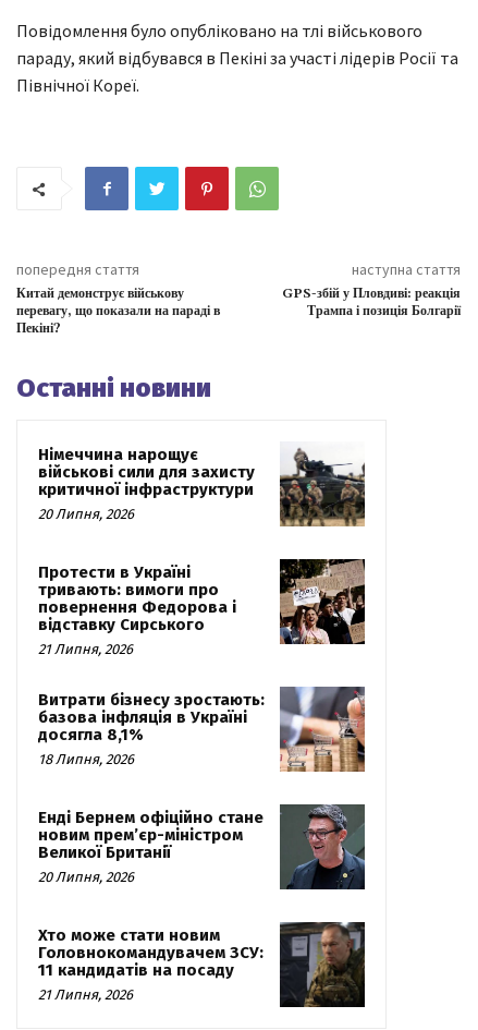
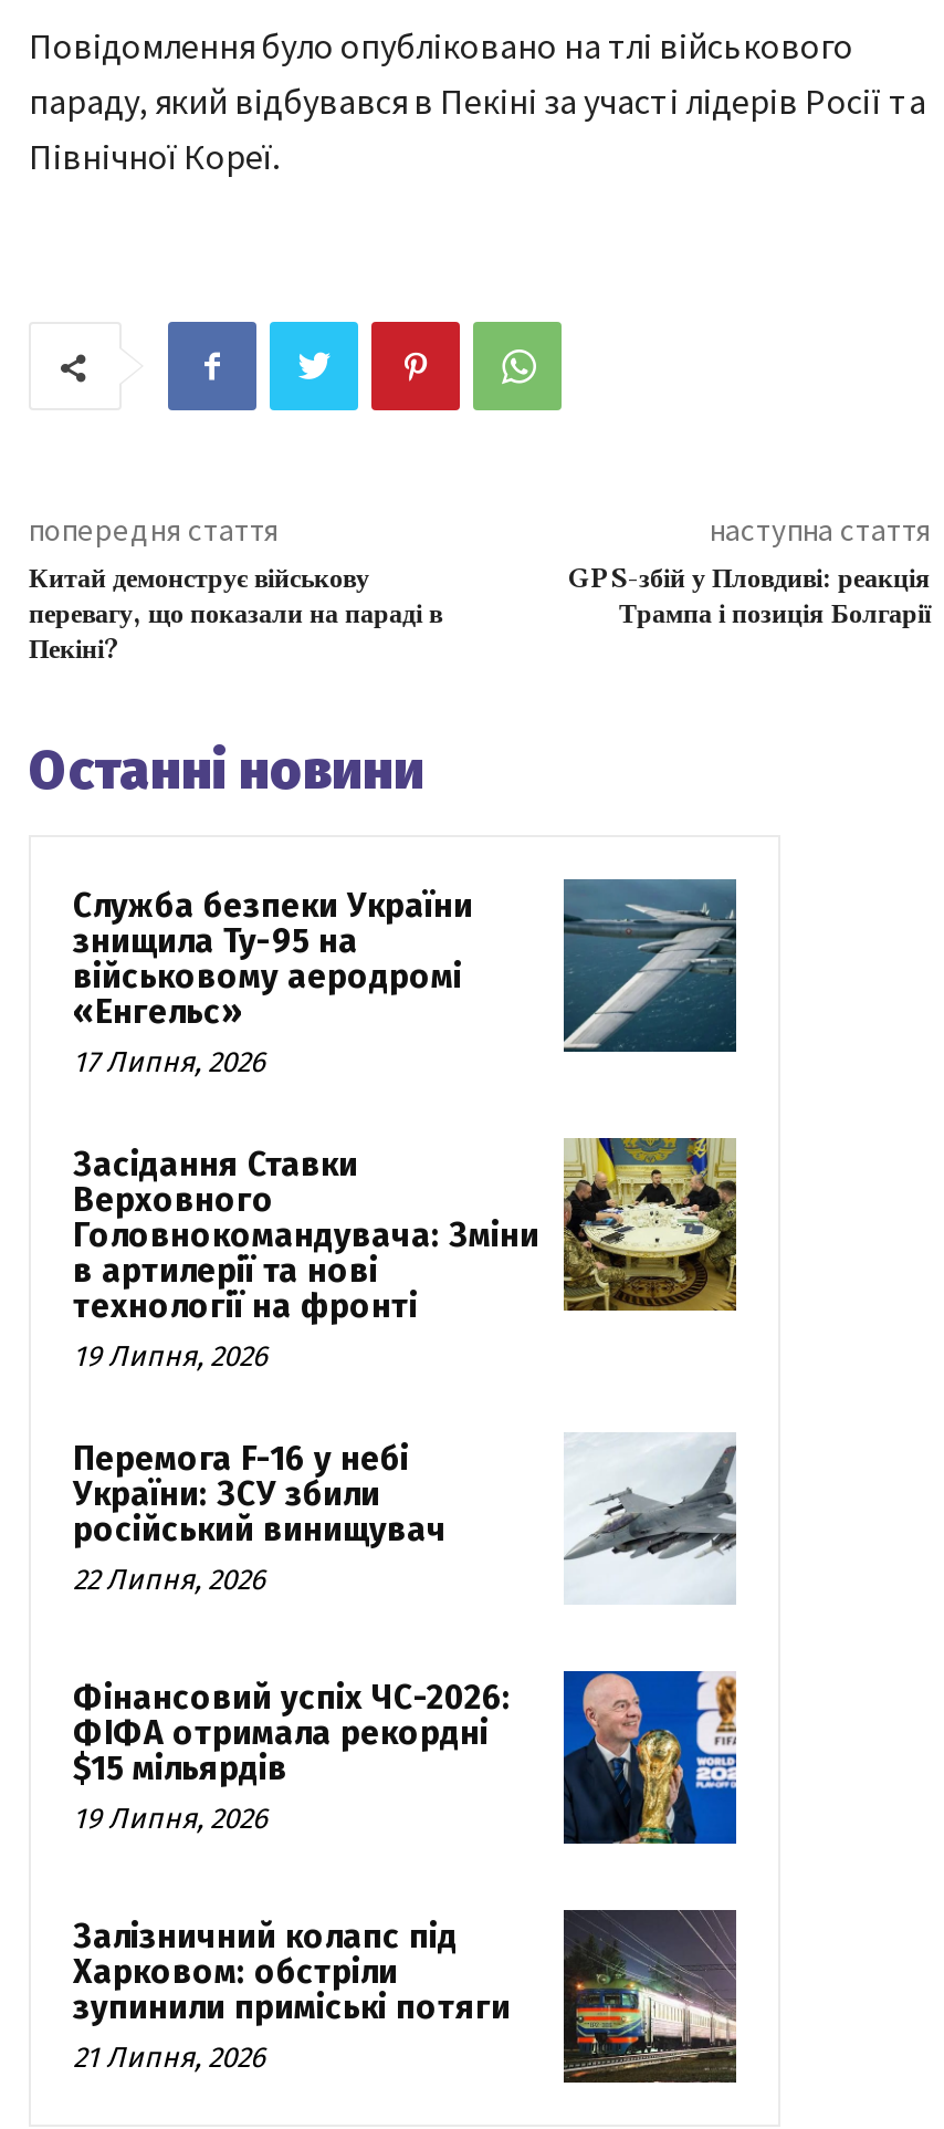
- [image]
- Німеччина нарощує
- військові сили для захисту
- критичної інфраструктури
- 20 Липня, 2026
+ [image]
+ Служба безпеки України
+ знищила Ту-95 на
+ військовому аеродромі
+ «Енгельс»
+ 17 Липня, 2026

- [image]
- Протести в Україні
- тривають: вимоги про
- повернення Федорова і
- відставку Сирського
- 21 Липня, 2026
+ [image]
+ Засідання Ставки
+ Верховного
+ Головнокомандувача: Зміни
+ в артилерії та нові
+ технології на фронті
+ 19 Липня, 2026

- Витрати бізнесу зростають:
- базова інфляція в Україні
- досягла 8,1%
- 18 Липня, 2026
+ Перемога F-16 у небі
+ України: ЗСУ збили
+ російський винищувач
+ 22 Липня, 2026

- [image]
+ [image]

- [image]
- Енді Бернем офіційно стане
- новим прем’єр-міністром
- Великої Британії
- 20 Липня, 2026
+ [image]
+ Фінансовий успіх ЧС-2026:
+ ФІФА отримала рекордні
+ $15 мільярдів
+ 19 Липня, 2026

- [image]
- Хто може стати новим
- Головнокомандувачем ЗСУ:
- 11 кандидатів на посаду
+ [image]
+ Залізничний колапс під
+ Харковом: обстріли
+ зупинили приміські потяги
